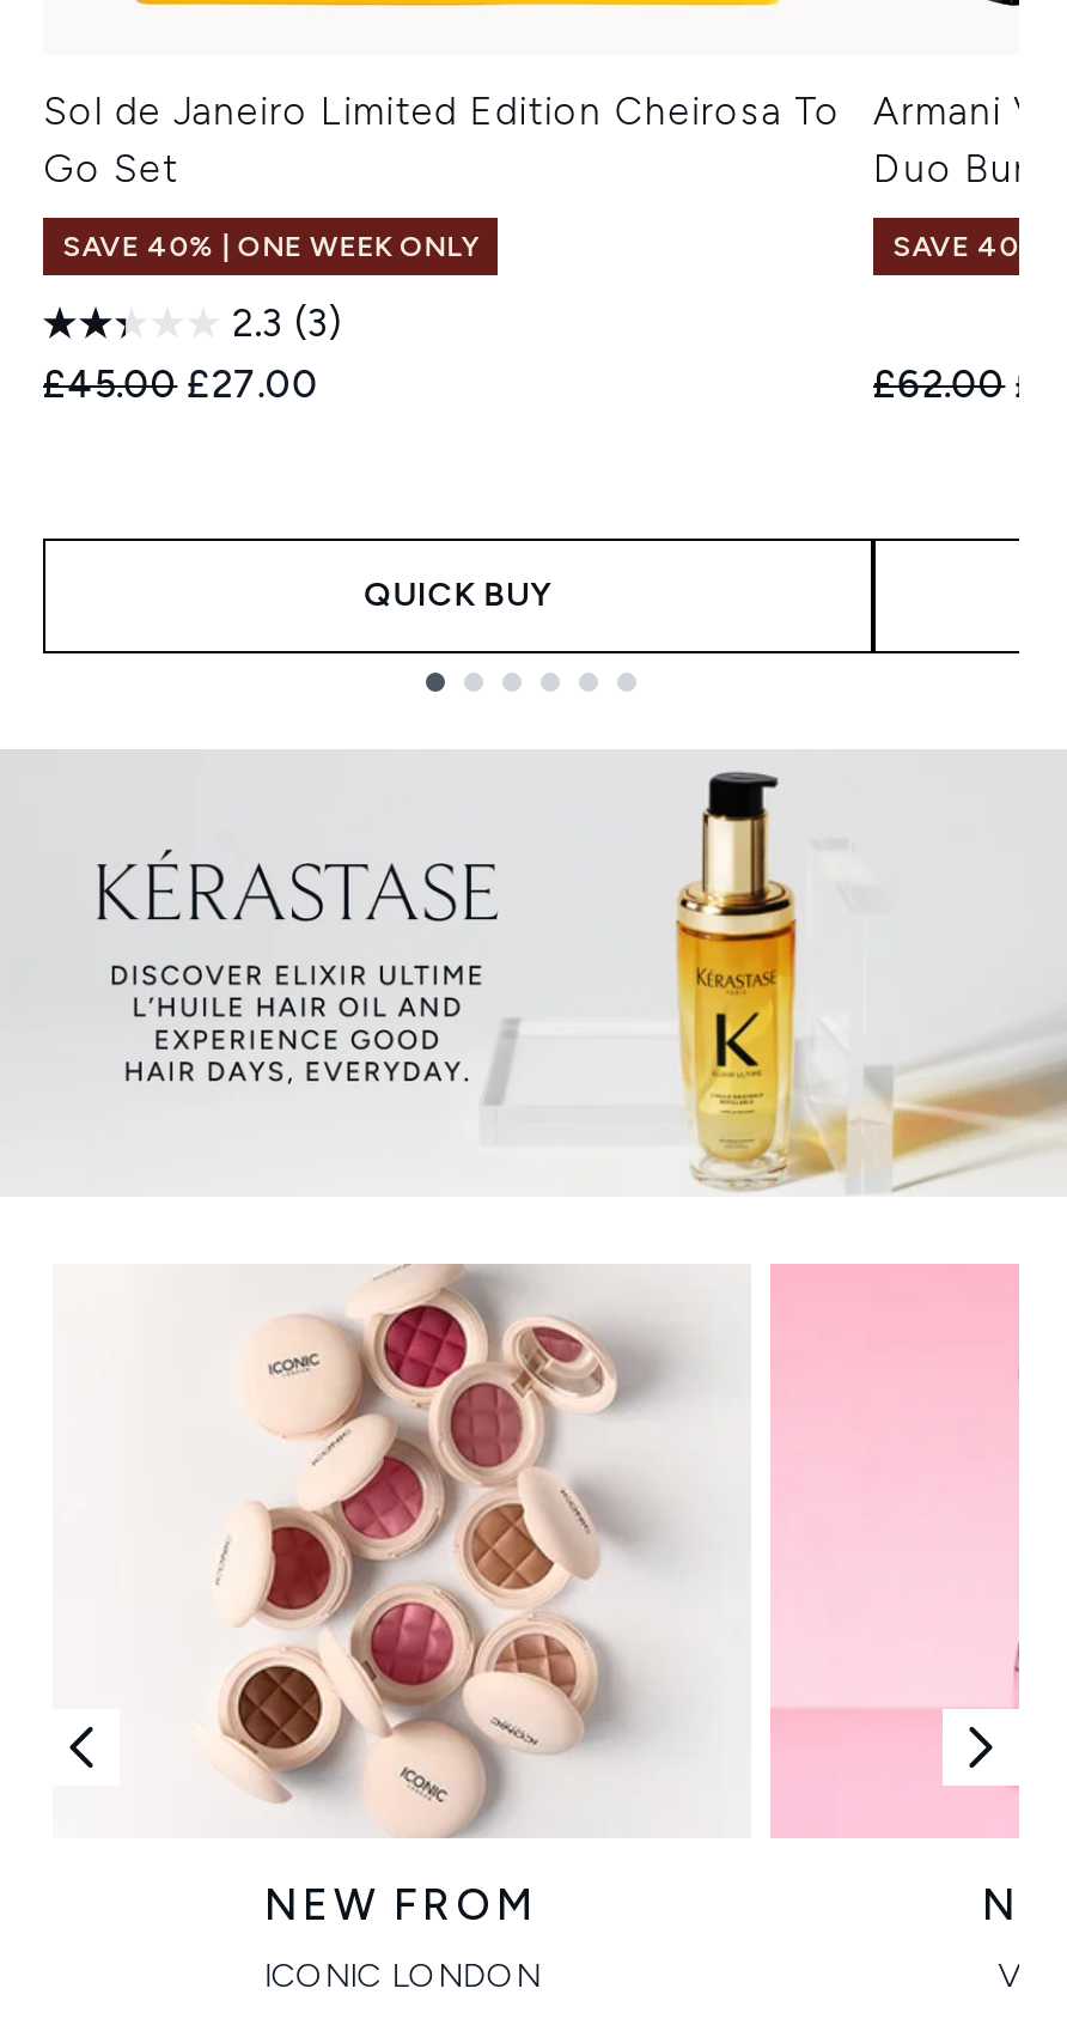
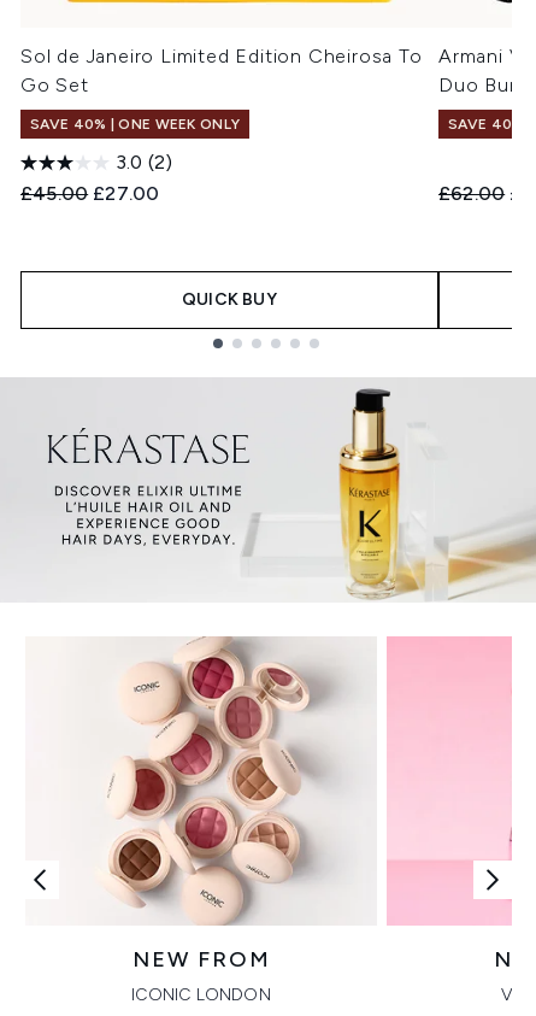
- 2.3 (3)
+ 3.0 (2)
